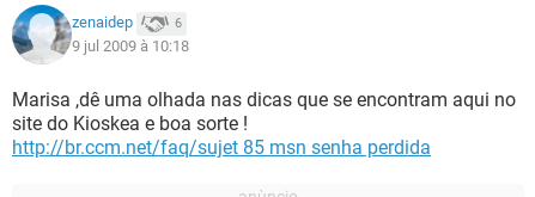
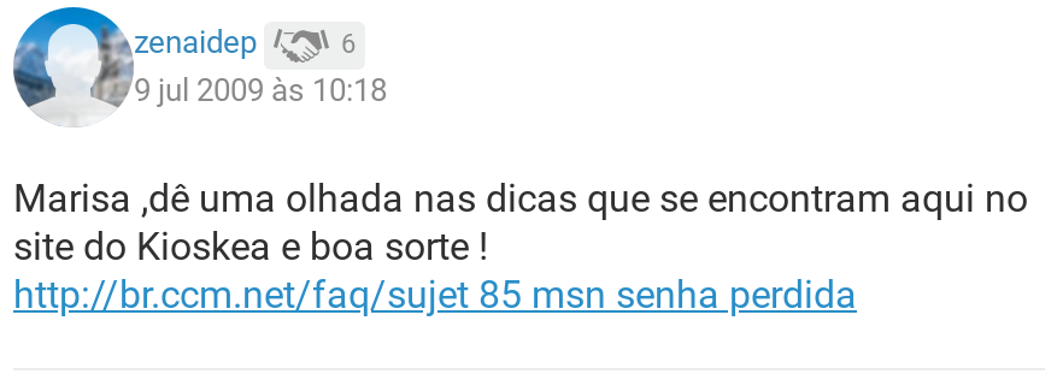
- 9 jul 2009 à 10:18
+ 9 jul 2009 às 10:18
